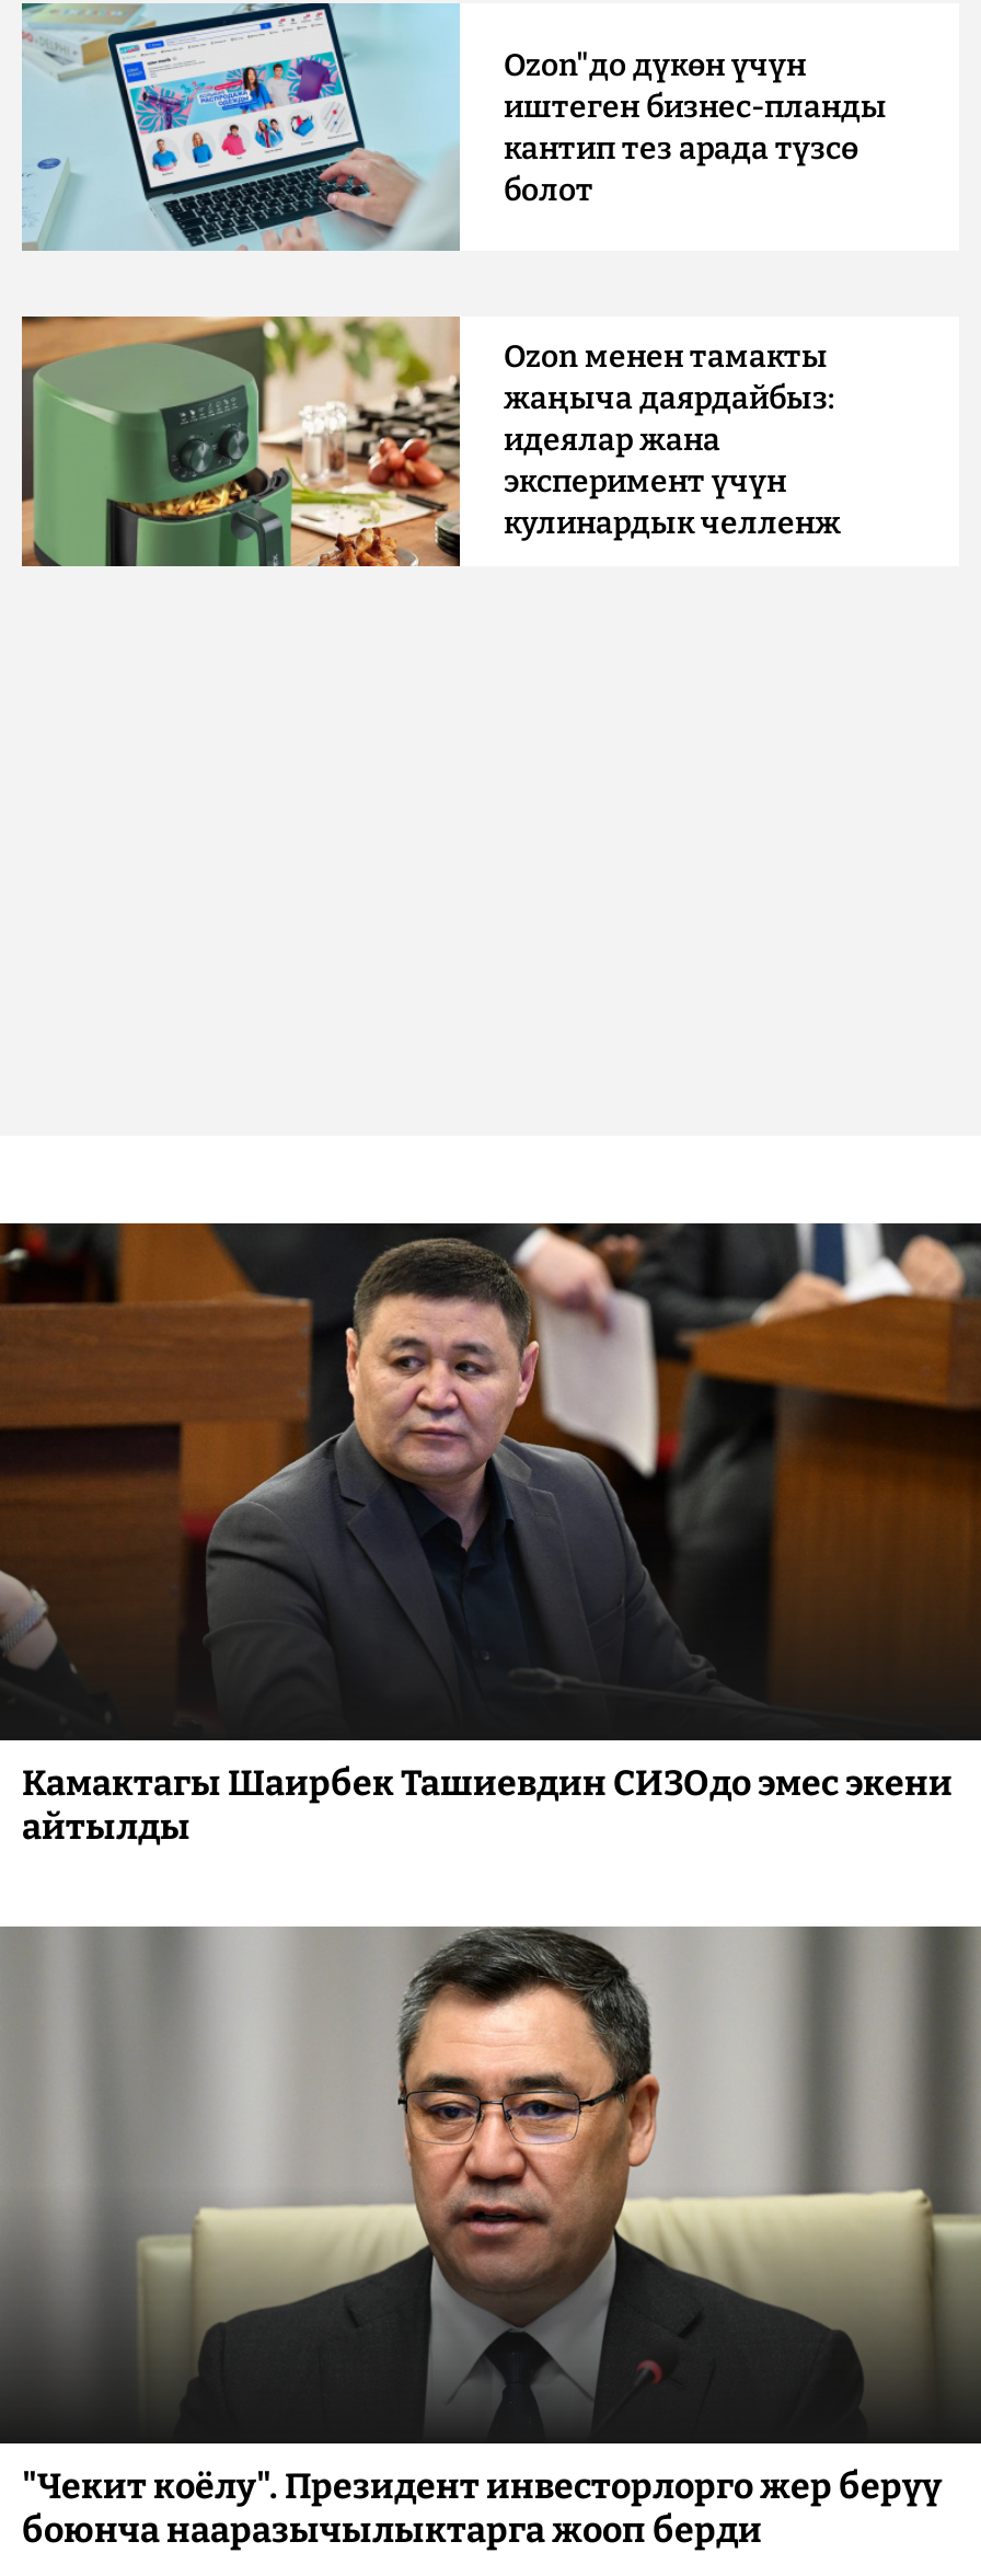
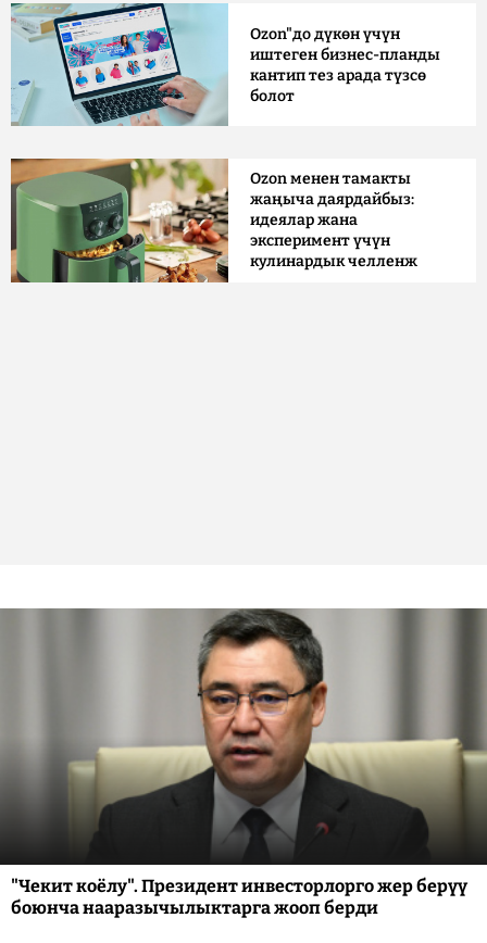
- [image]
- Камактагы Шаирбек Ташиевдин СИЗОдо эмес экени
- айтылды
